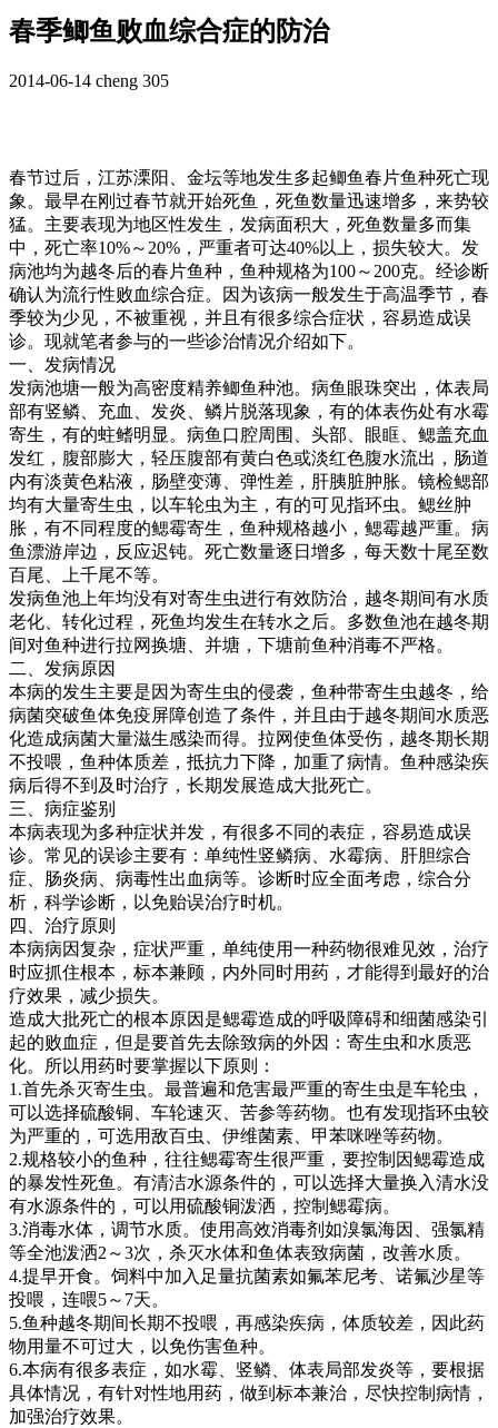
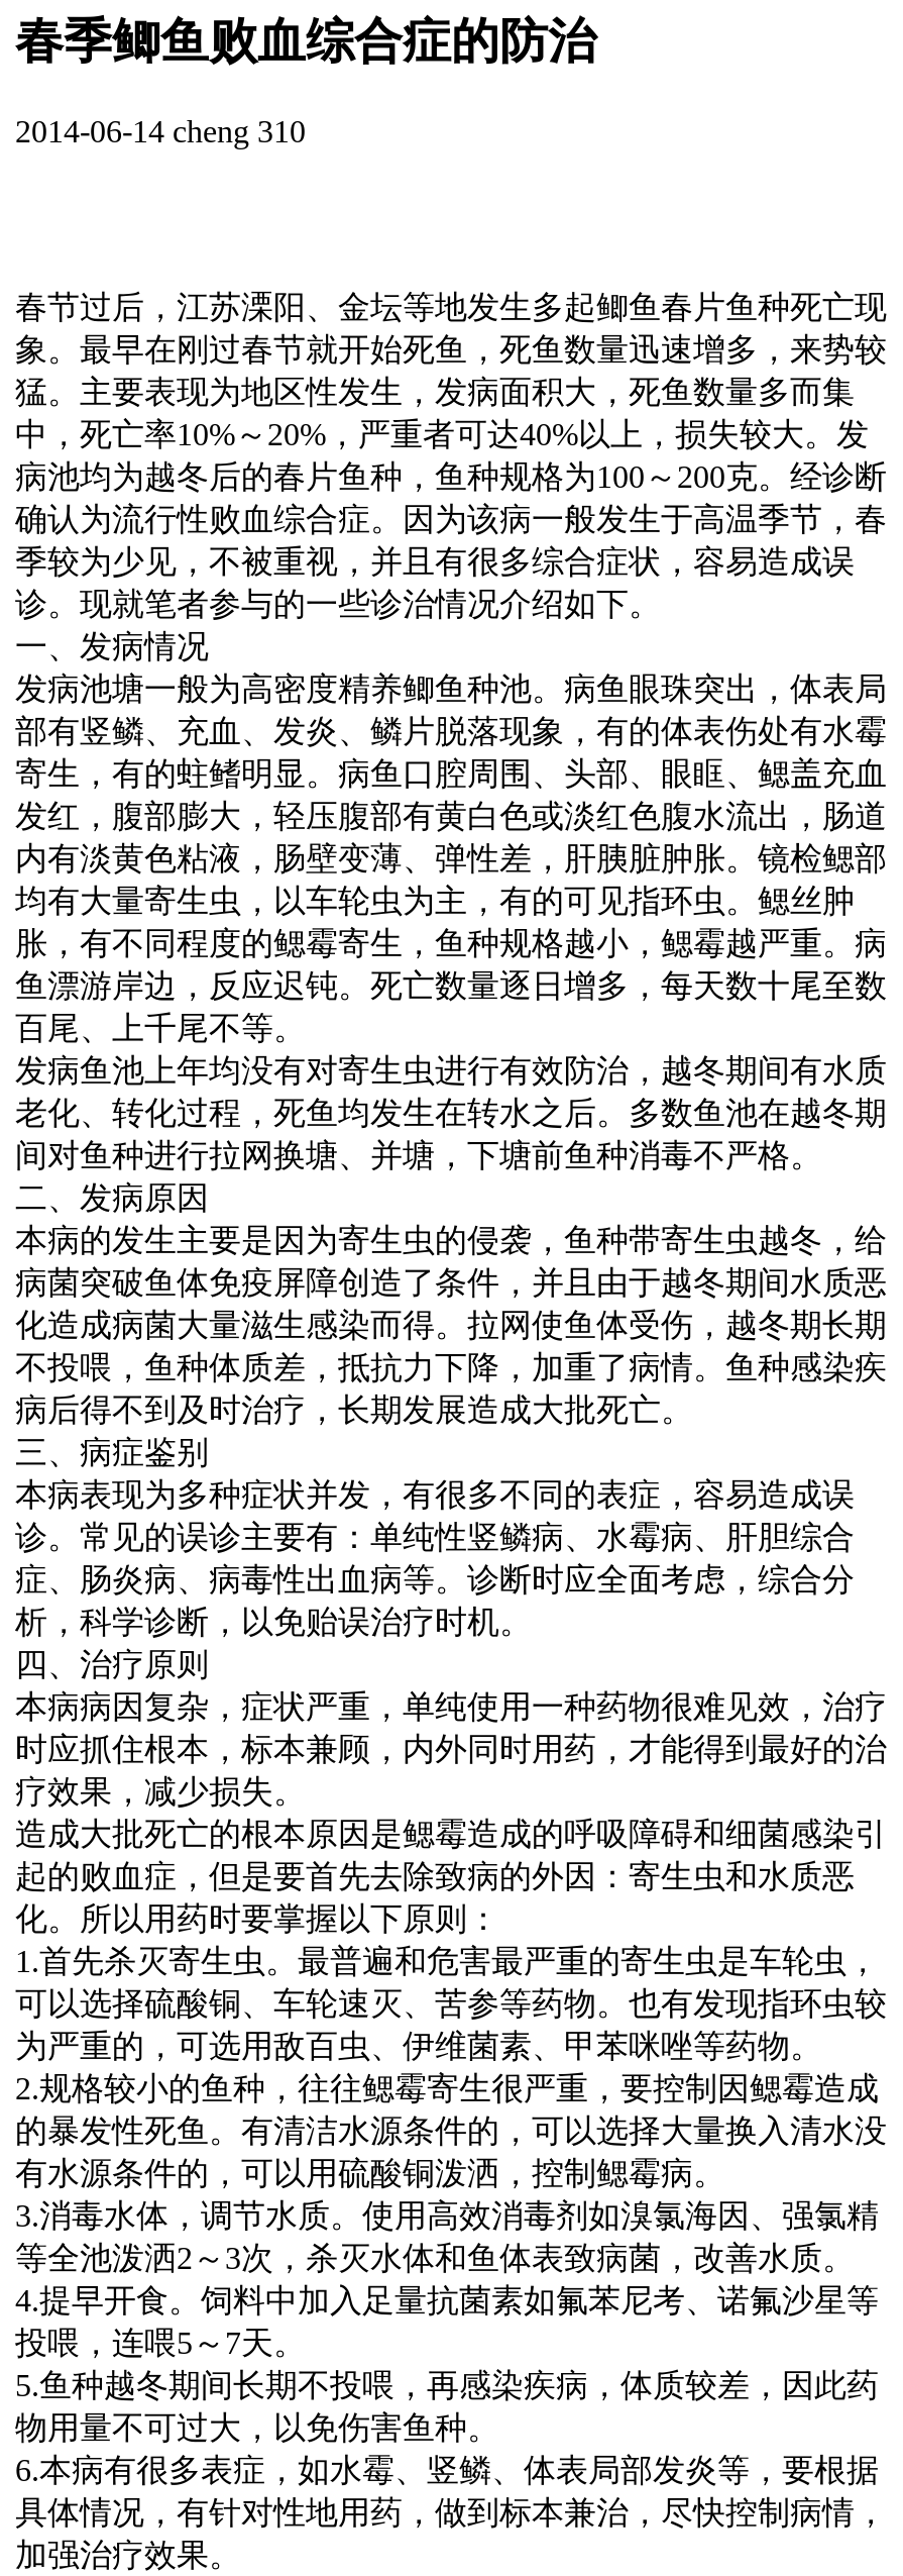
- 2014-06-14 cheng 305
+ 2014-06-14 cheng 310
